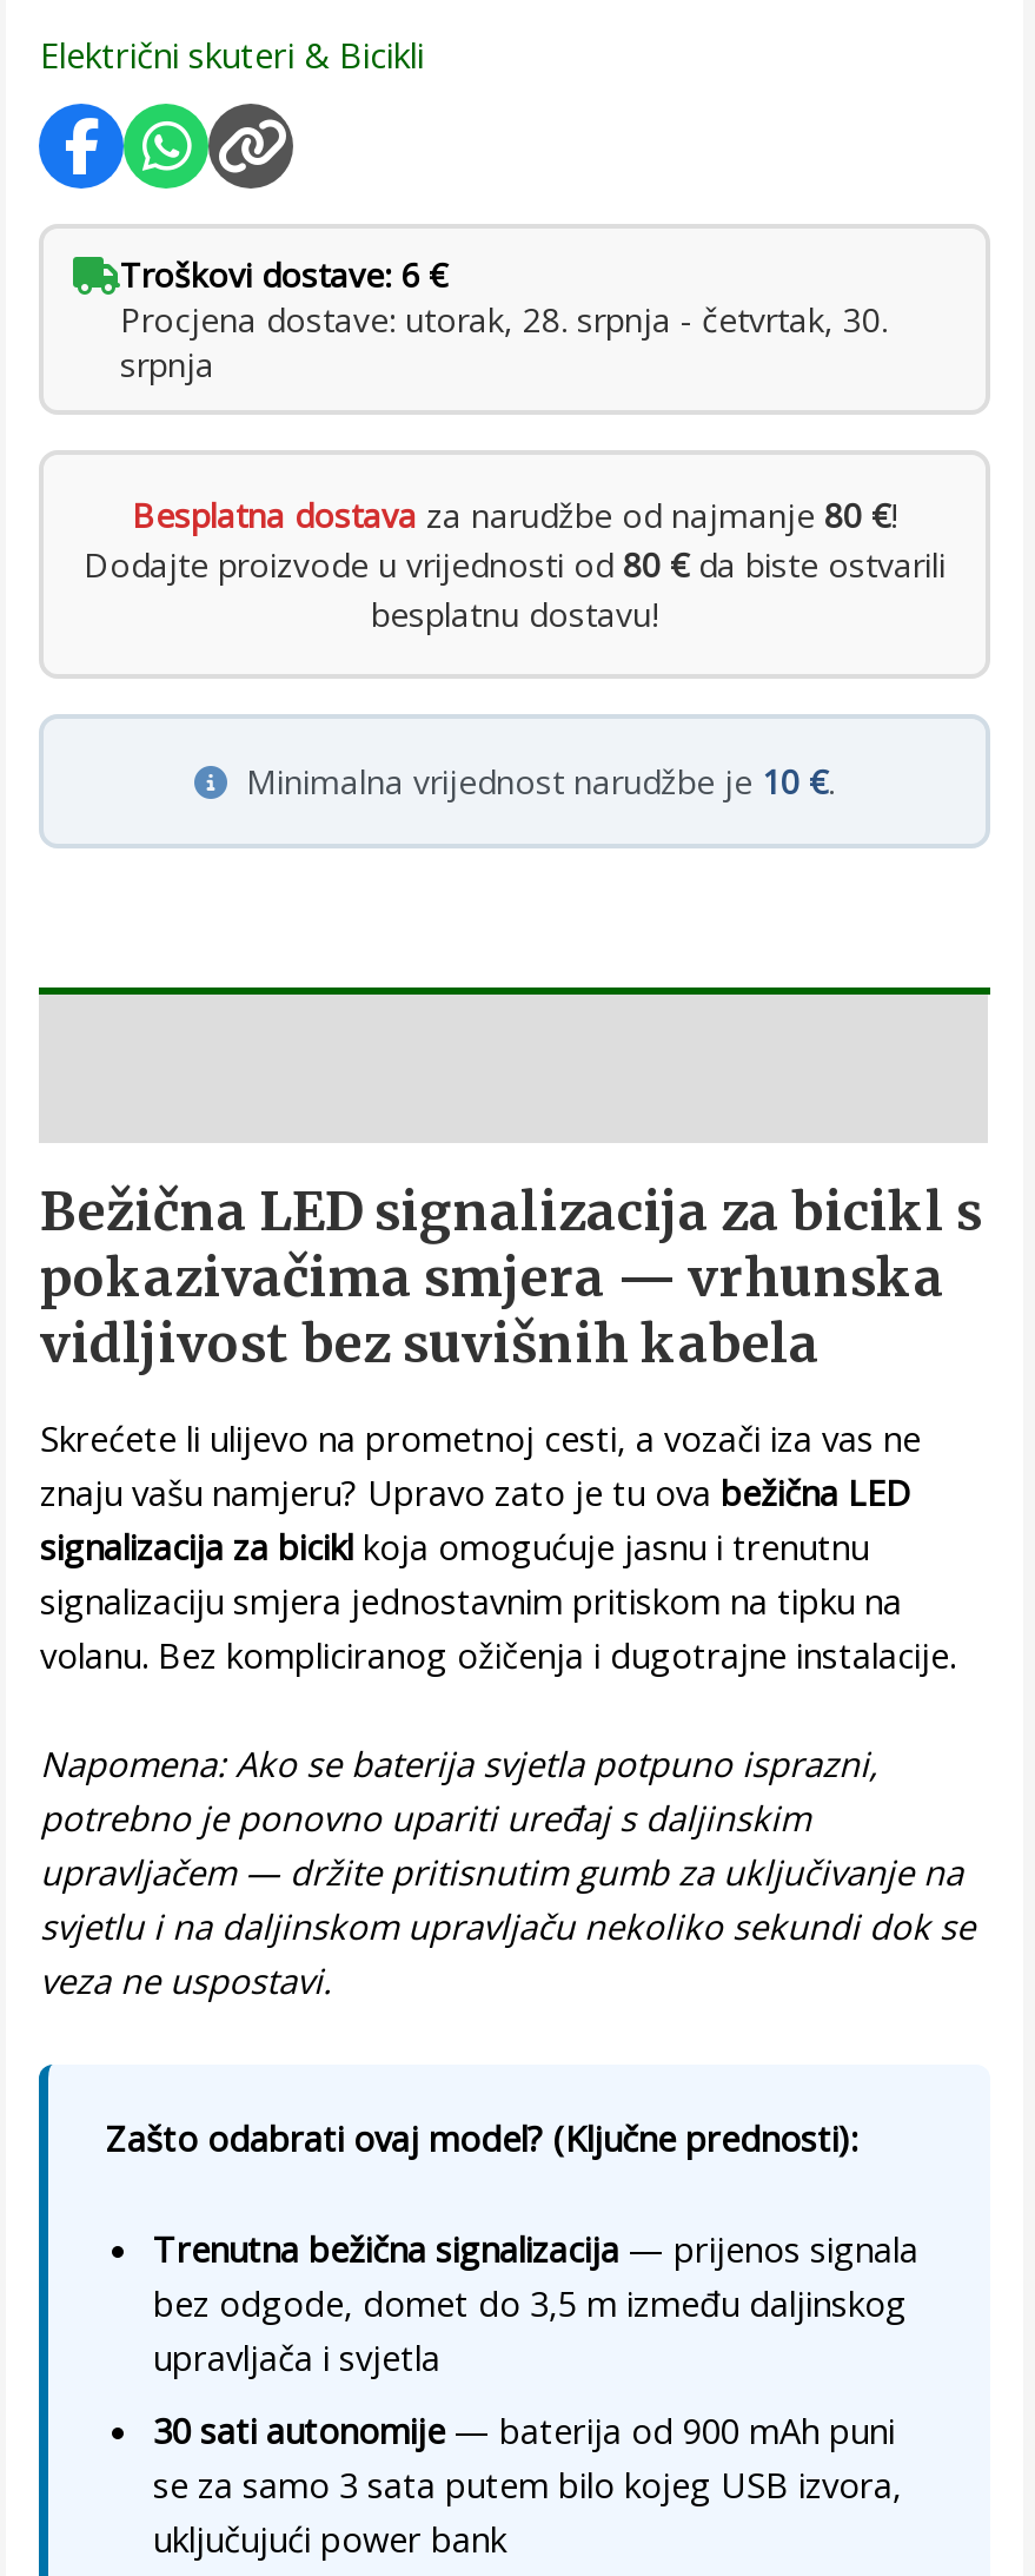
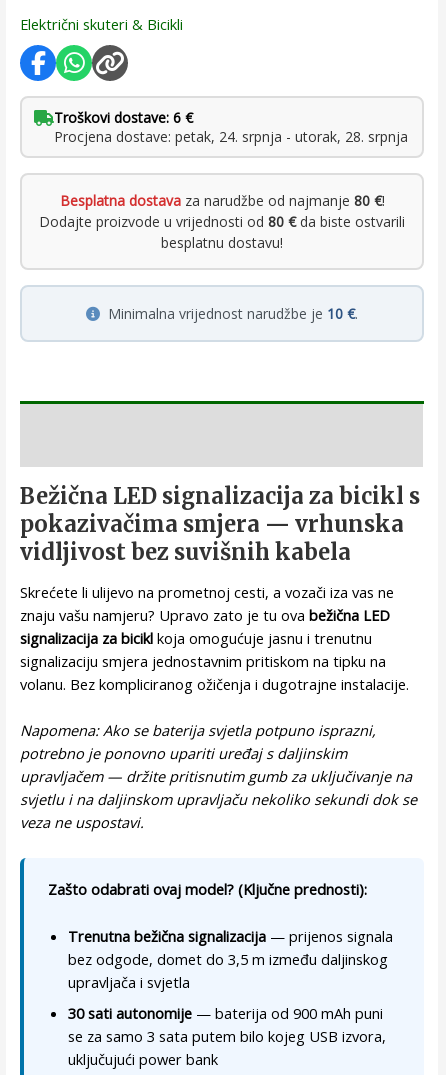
- Procjena dostave: utorak, 28. srpnja - četvrtak, 30.
- srpnja
+ Procjena dostave: petak, 24. srpnja - utorak, 28. srpnja
